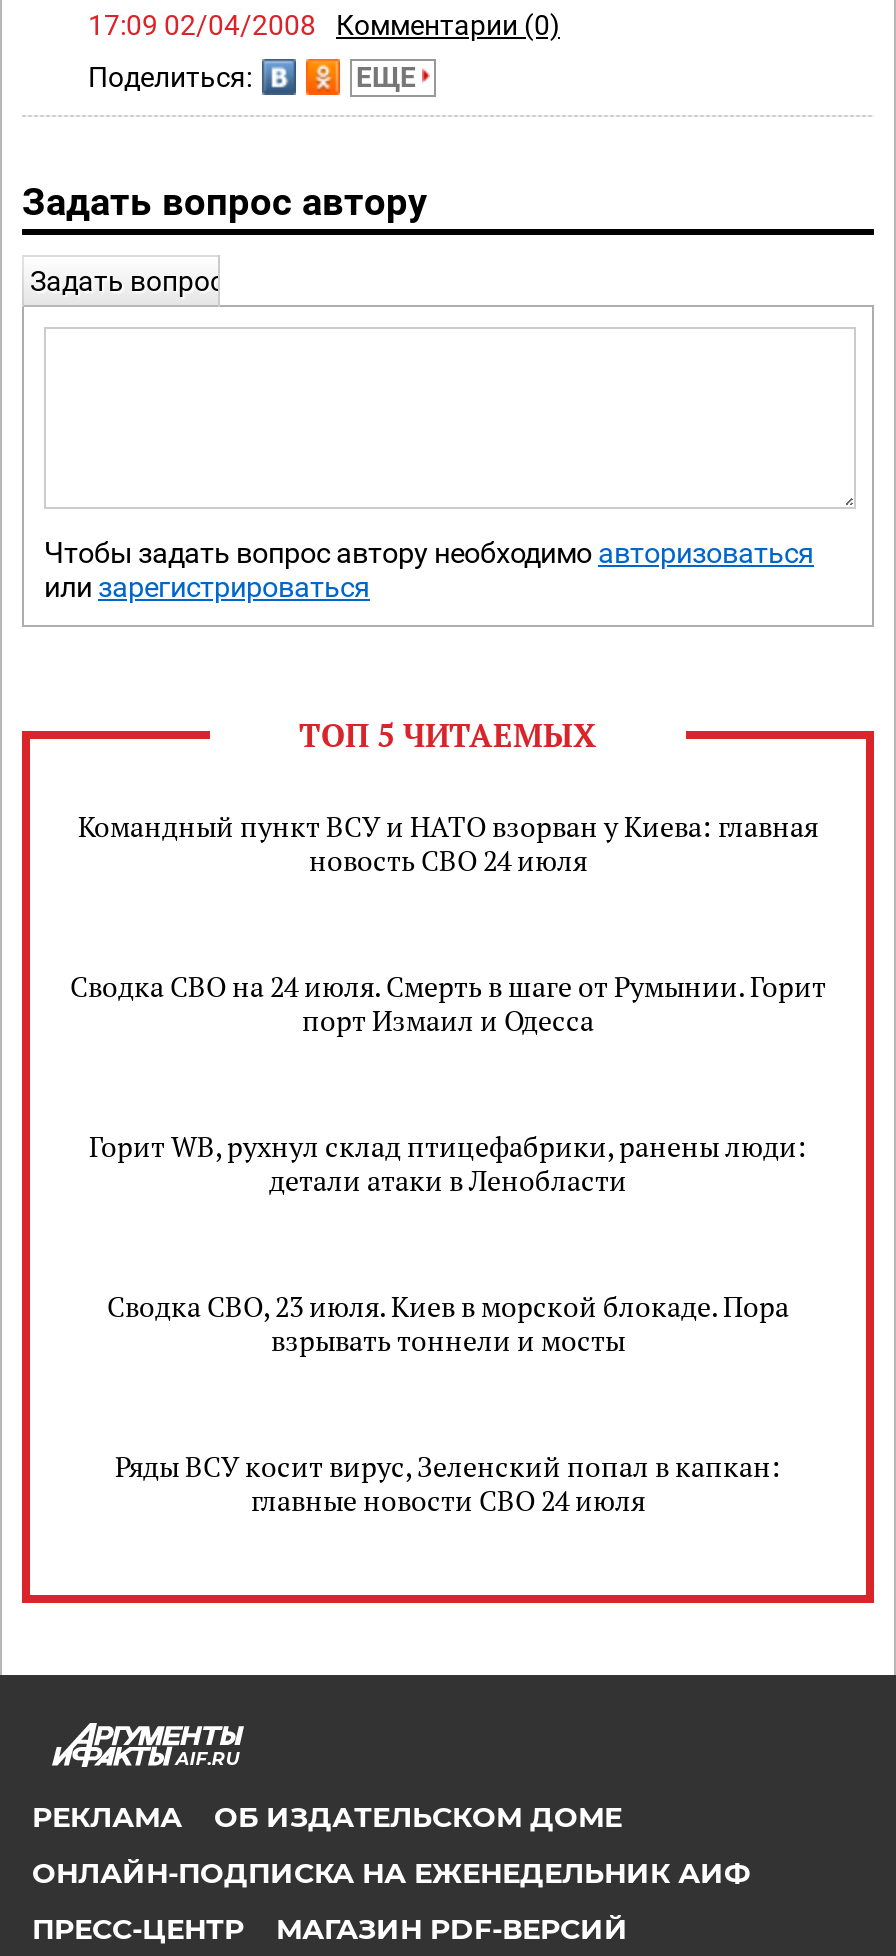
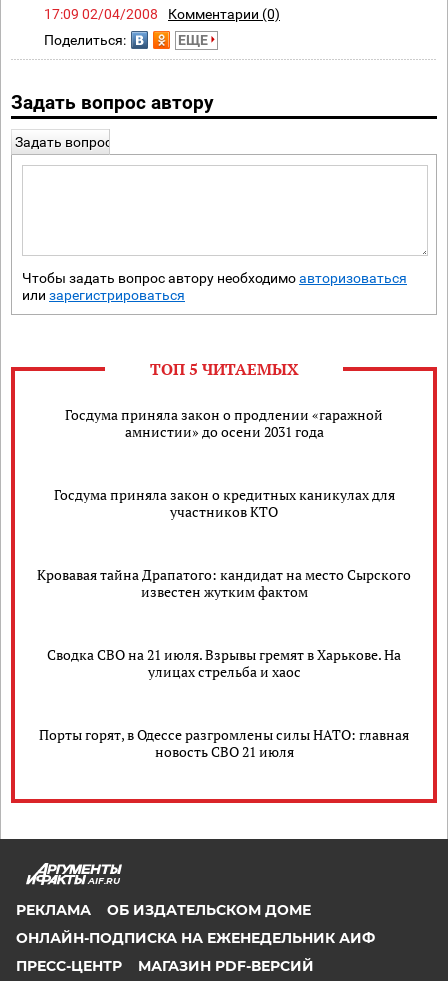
- Командный пункт ВСУ и НАТО взорван у Киева: главная
- новость СВО 24 июля
+ Госдума приняла закон о продлении «гаражной
+ амнистии» до осени 2031 года

- Сводка СВО на 24 июля. Смерть в шаге от Румынии. Горит
- порт Измаил и Одесса
+ Госдума приняла закон о кредитных каникулах для
+ участников КТО

- Горит WB, рухнул склад птицефабрики, ранены люди:
- детали атаки в Ленобласти
+ Кровавая тайна Драпатого: кандидат на место Сырского
+ известен жутким фактом

- Сводка СВО, 23 июля. Киев в морской блокаде. Пора
- взрывать тоннели и мосты
+ Сводка СВО на 21 июля. Взрывы гремят в Харькове. На
+ улицах стрельба и хаос

- Ряды ВСУ косит вирус, Зеленский попал в капкан:
- главные новости СВО 24 июля
+ Порты горят, в Одессе разгромлены силы НАТО: главная
+ новость СВО 21 июля
